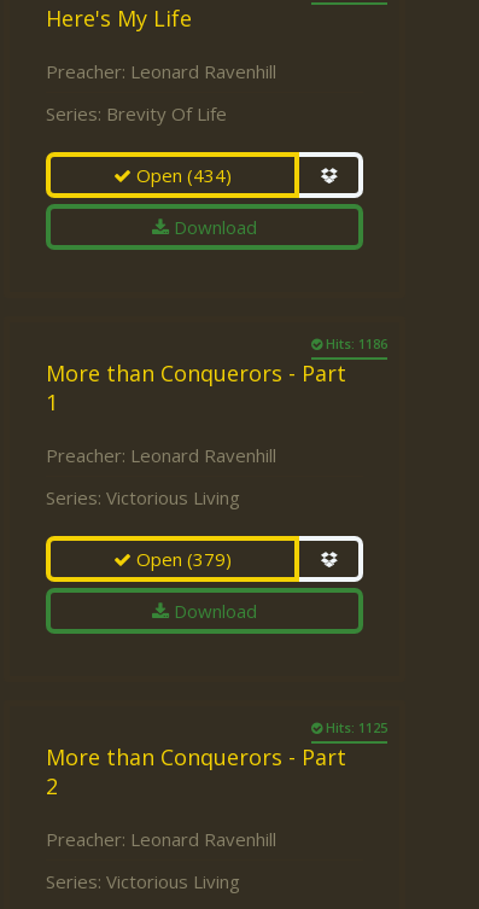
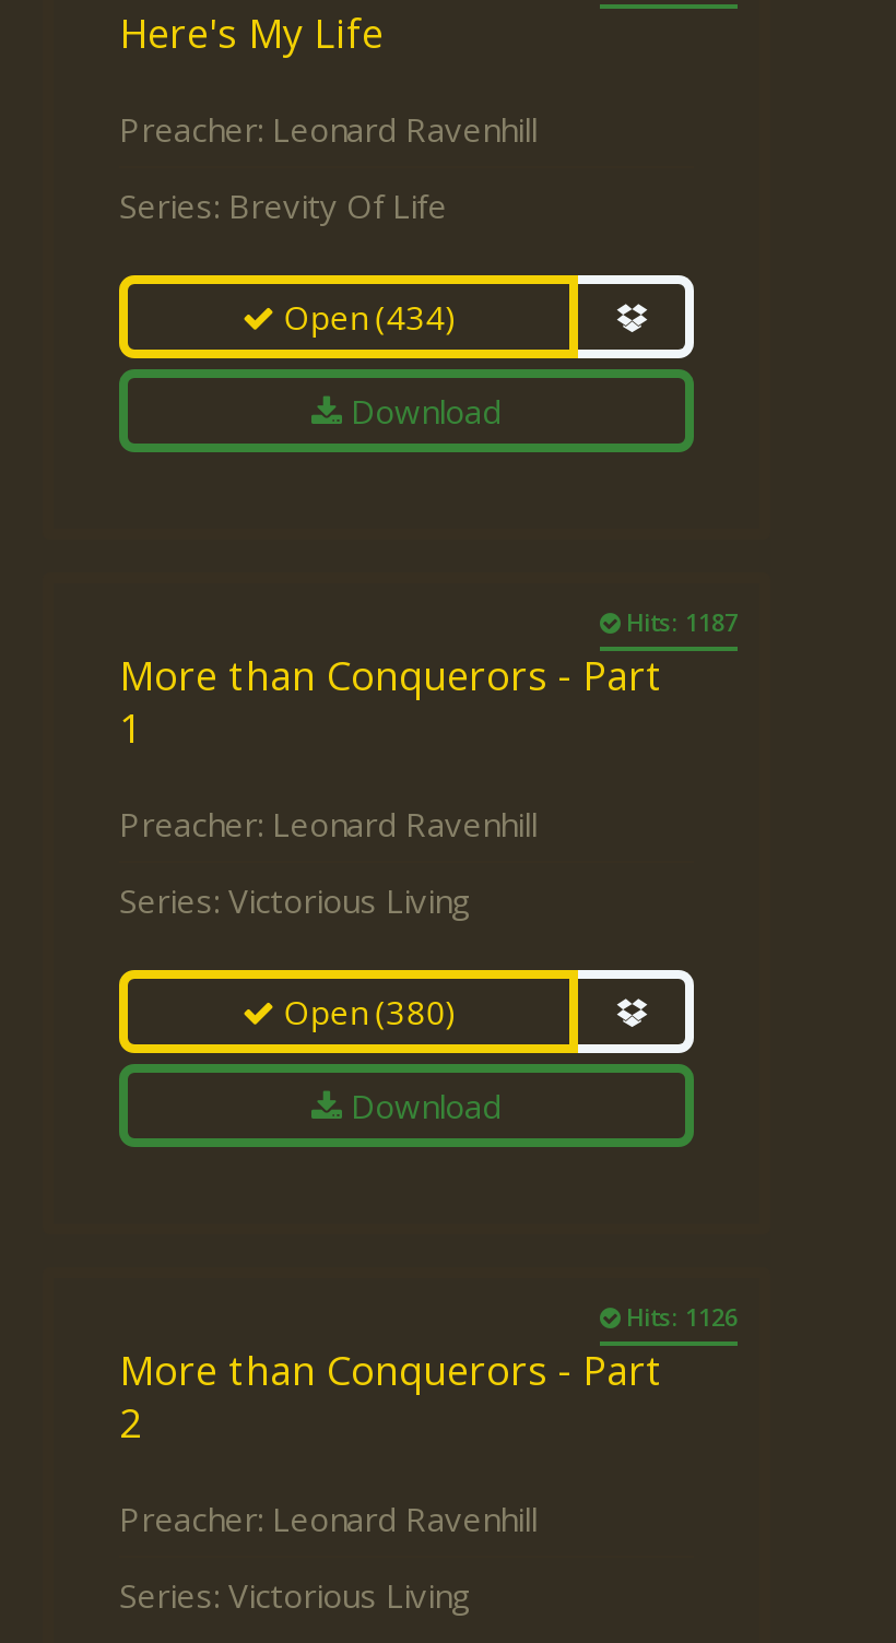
- Hits: 1186
+ Hits: 1187

- Open (379)
+ Open (380)

- Hits: 1125
+ Hits: 1126
